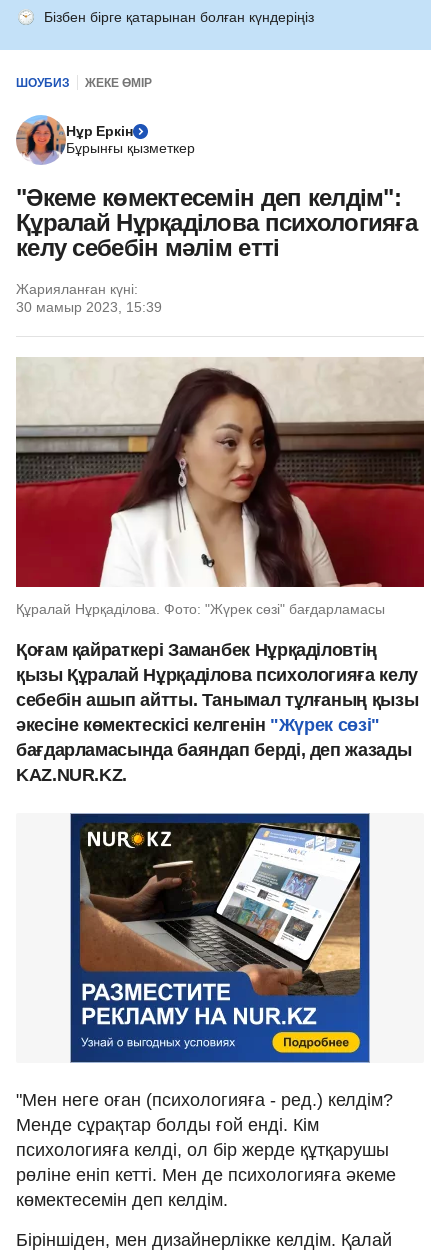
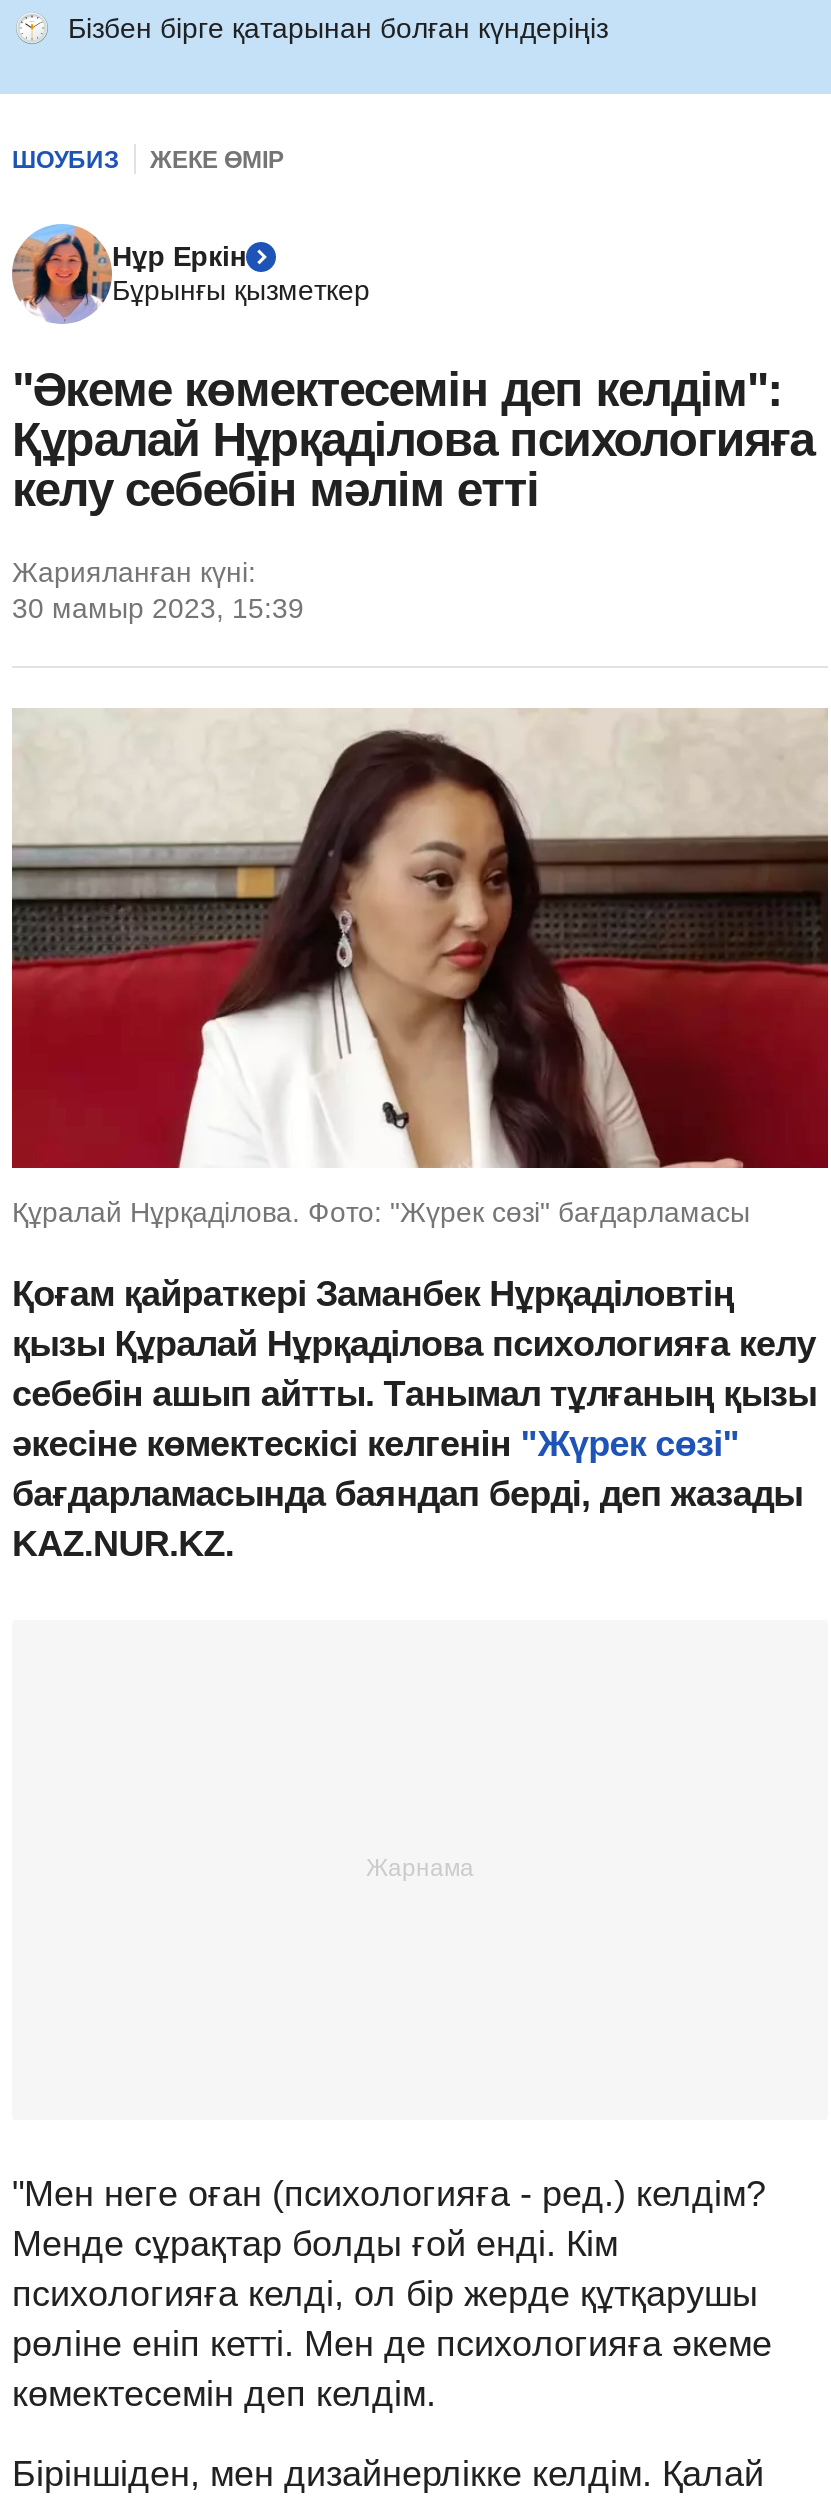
- [image]
